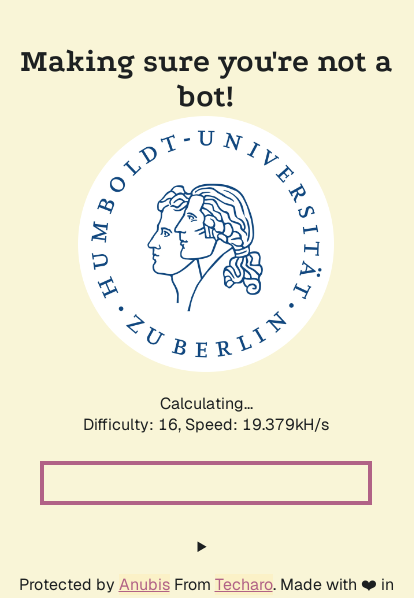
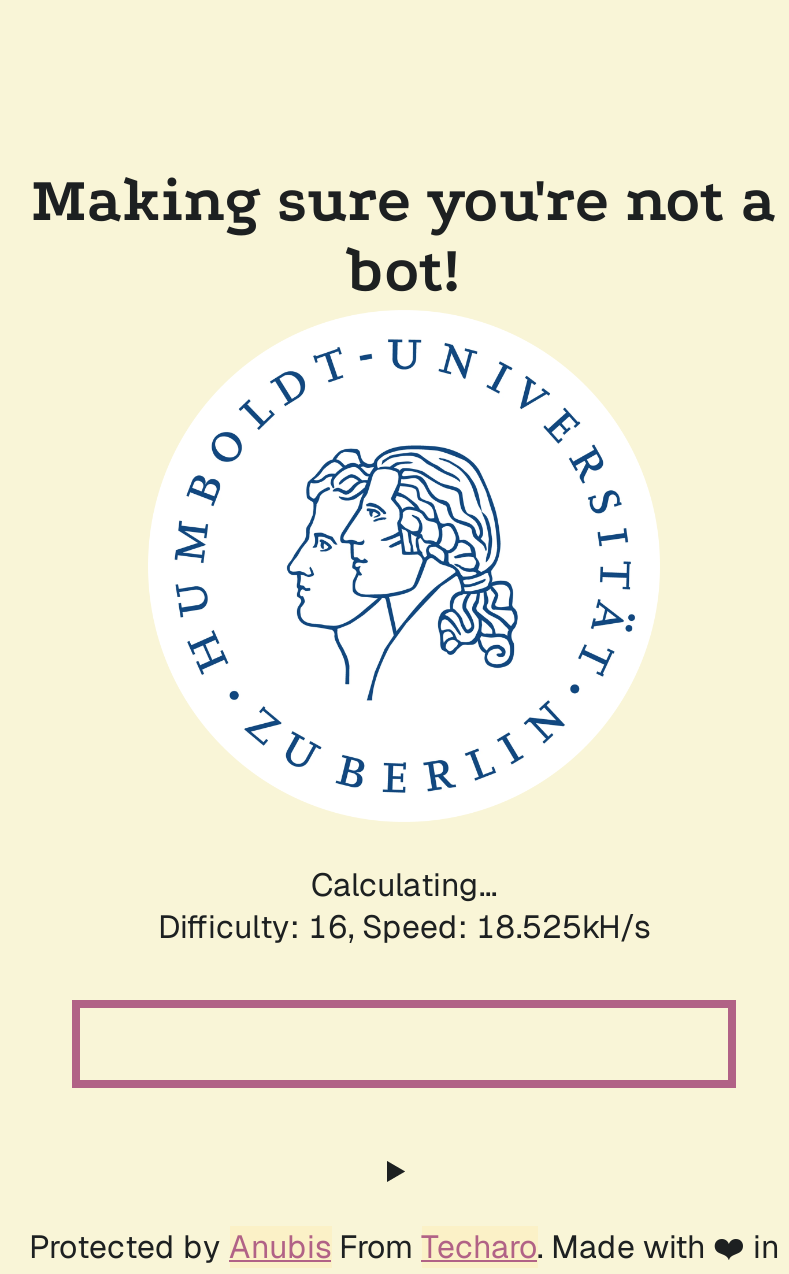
- Difficulty: 16, Speed: 19.379kH/s
+ Difficulty: 16, Speed: 18.525kH/s
